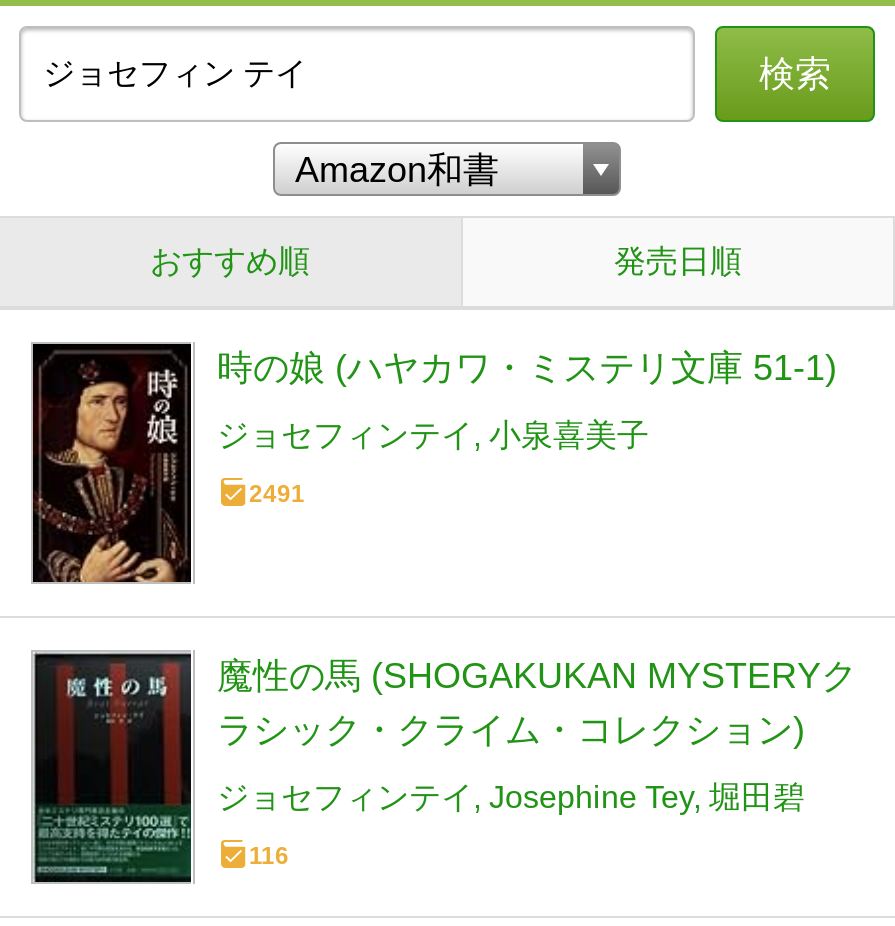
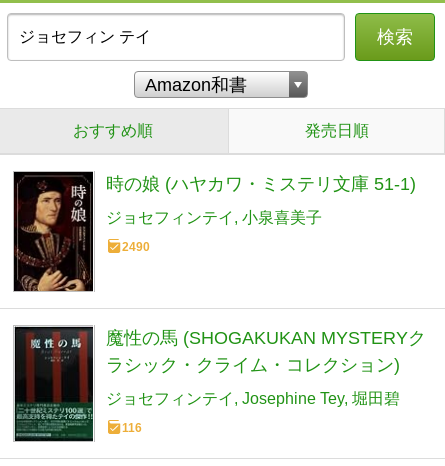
- 2491
+ 2490
